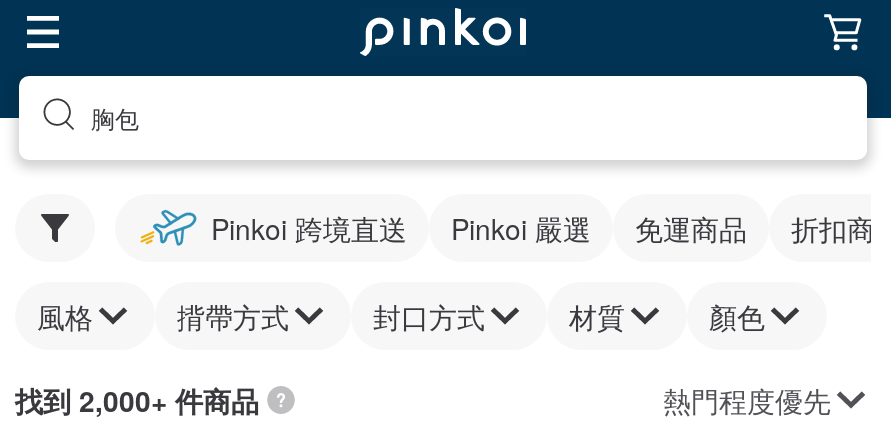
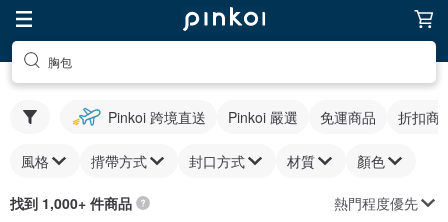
- 找到 2,000+ 件商品
+ 找到 1,000+ 件商品
